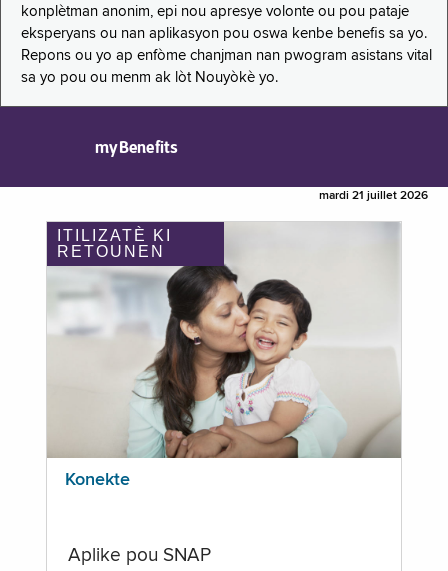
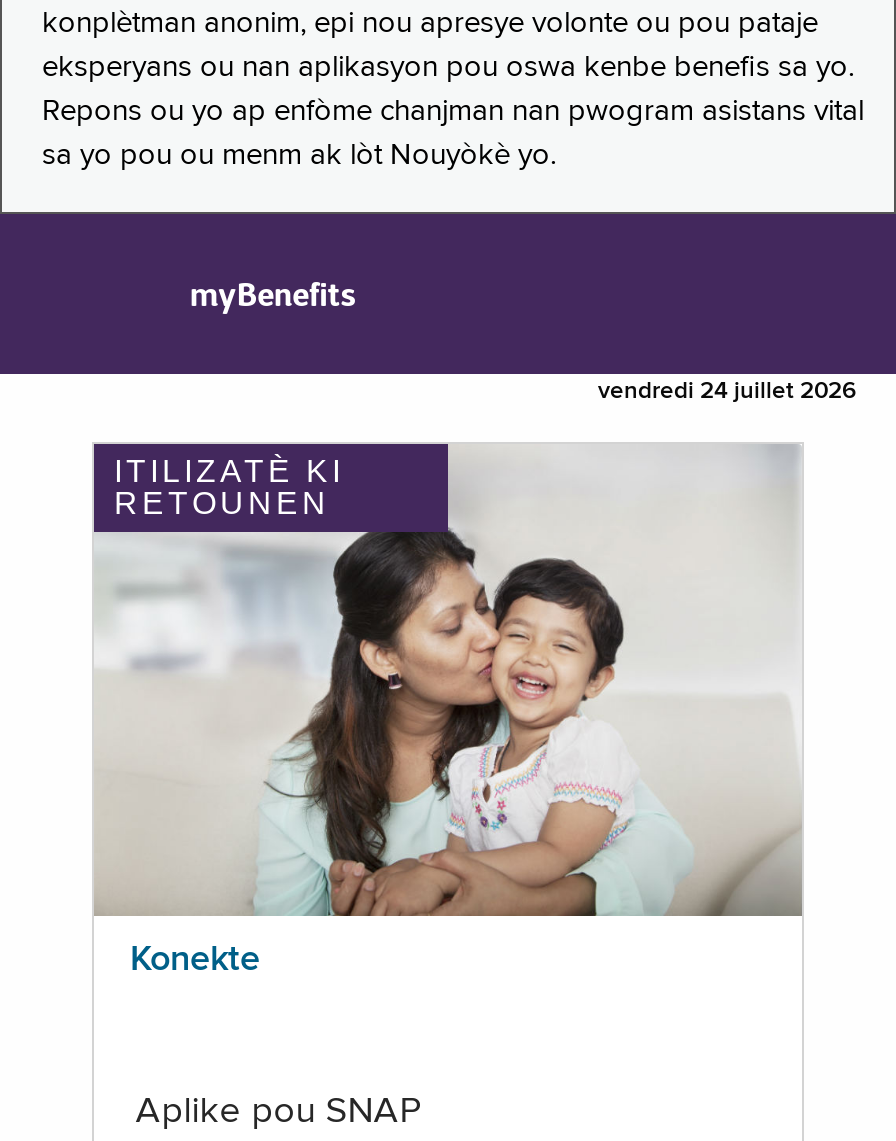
- mardi 21 juillet 2026
+ vendredi 24 juillet 2026
